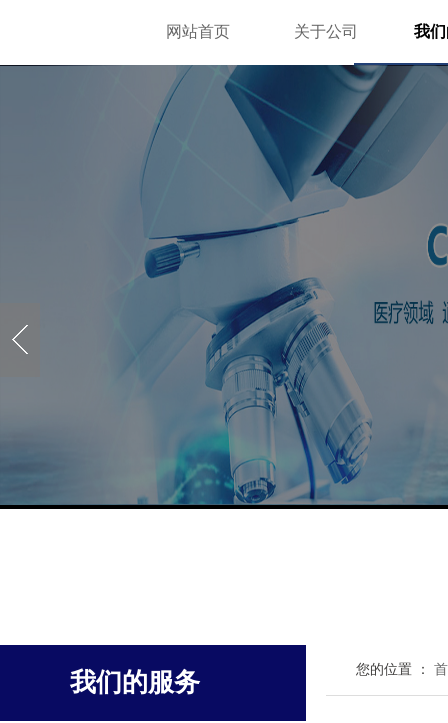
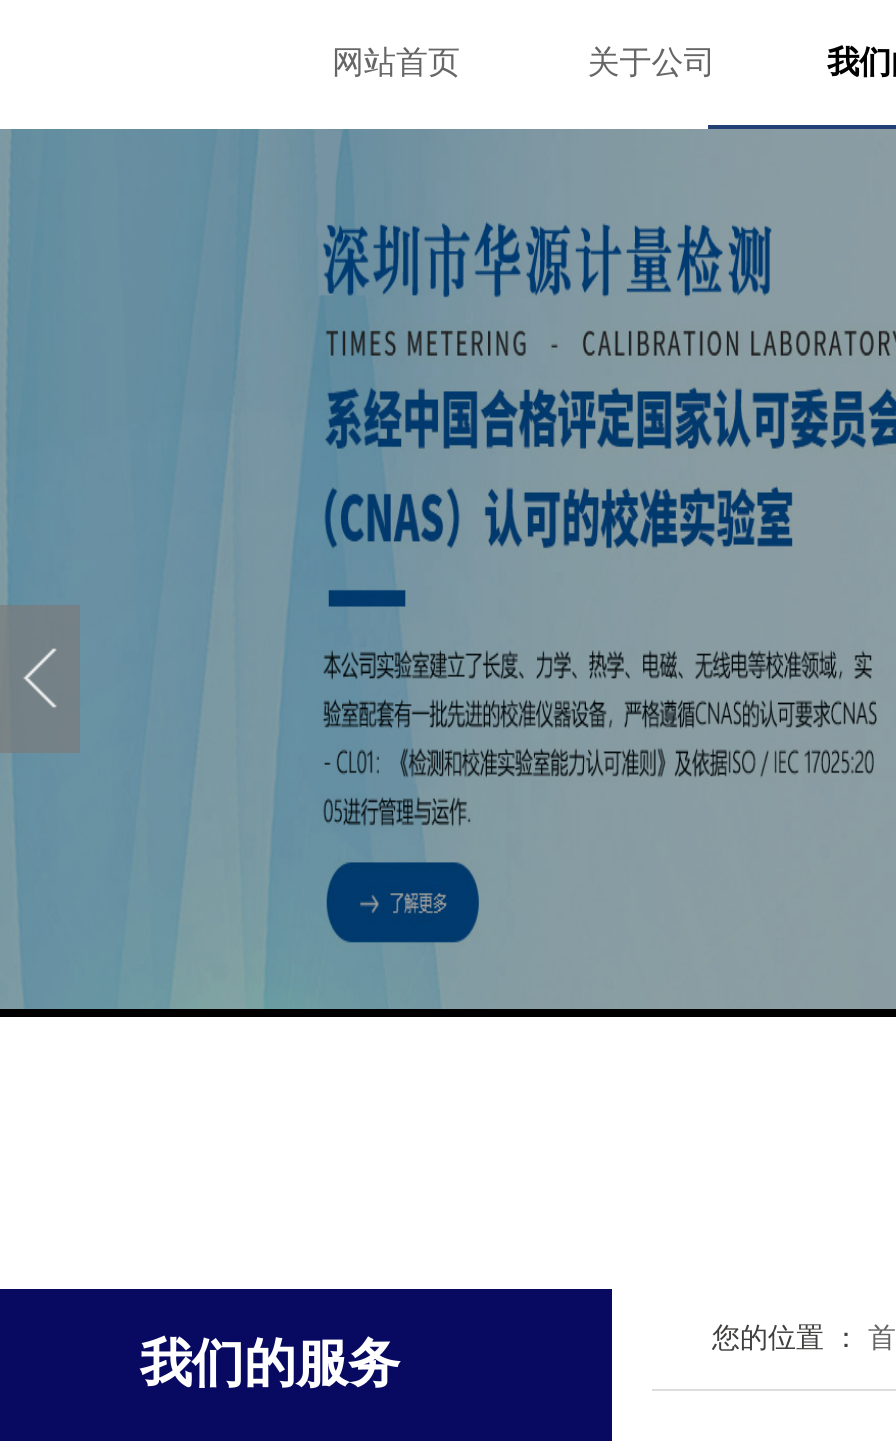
- [image]
+ [image]
